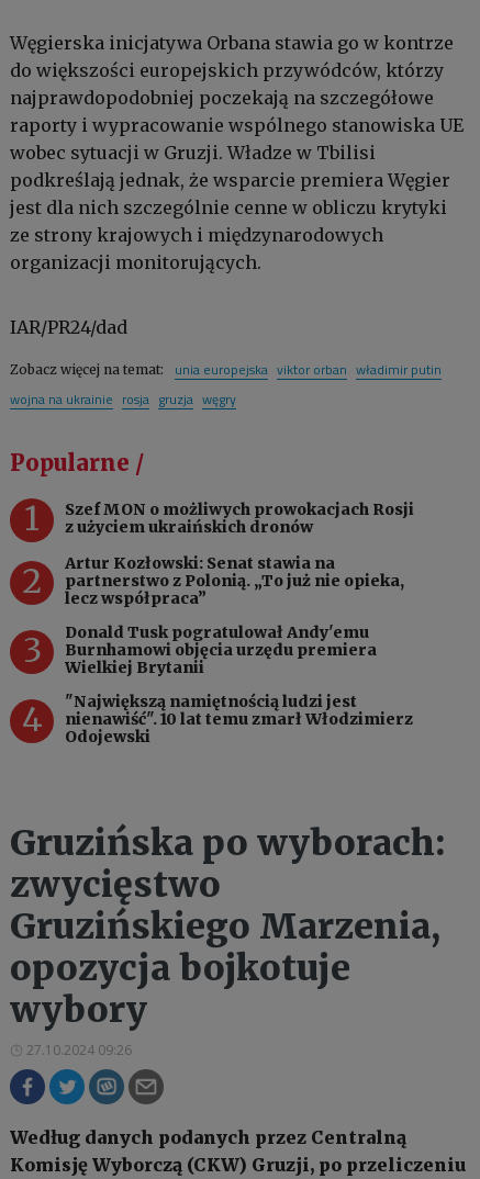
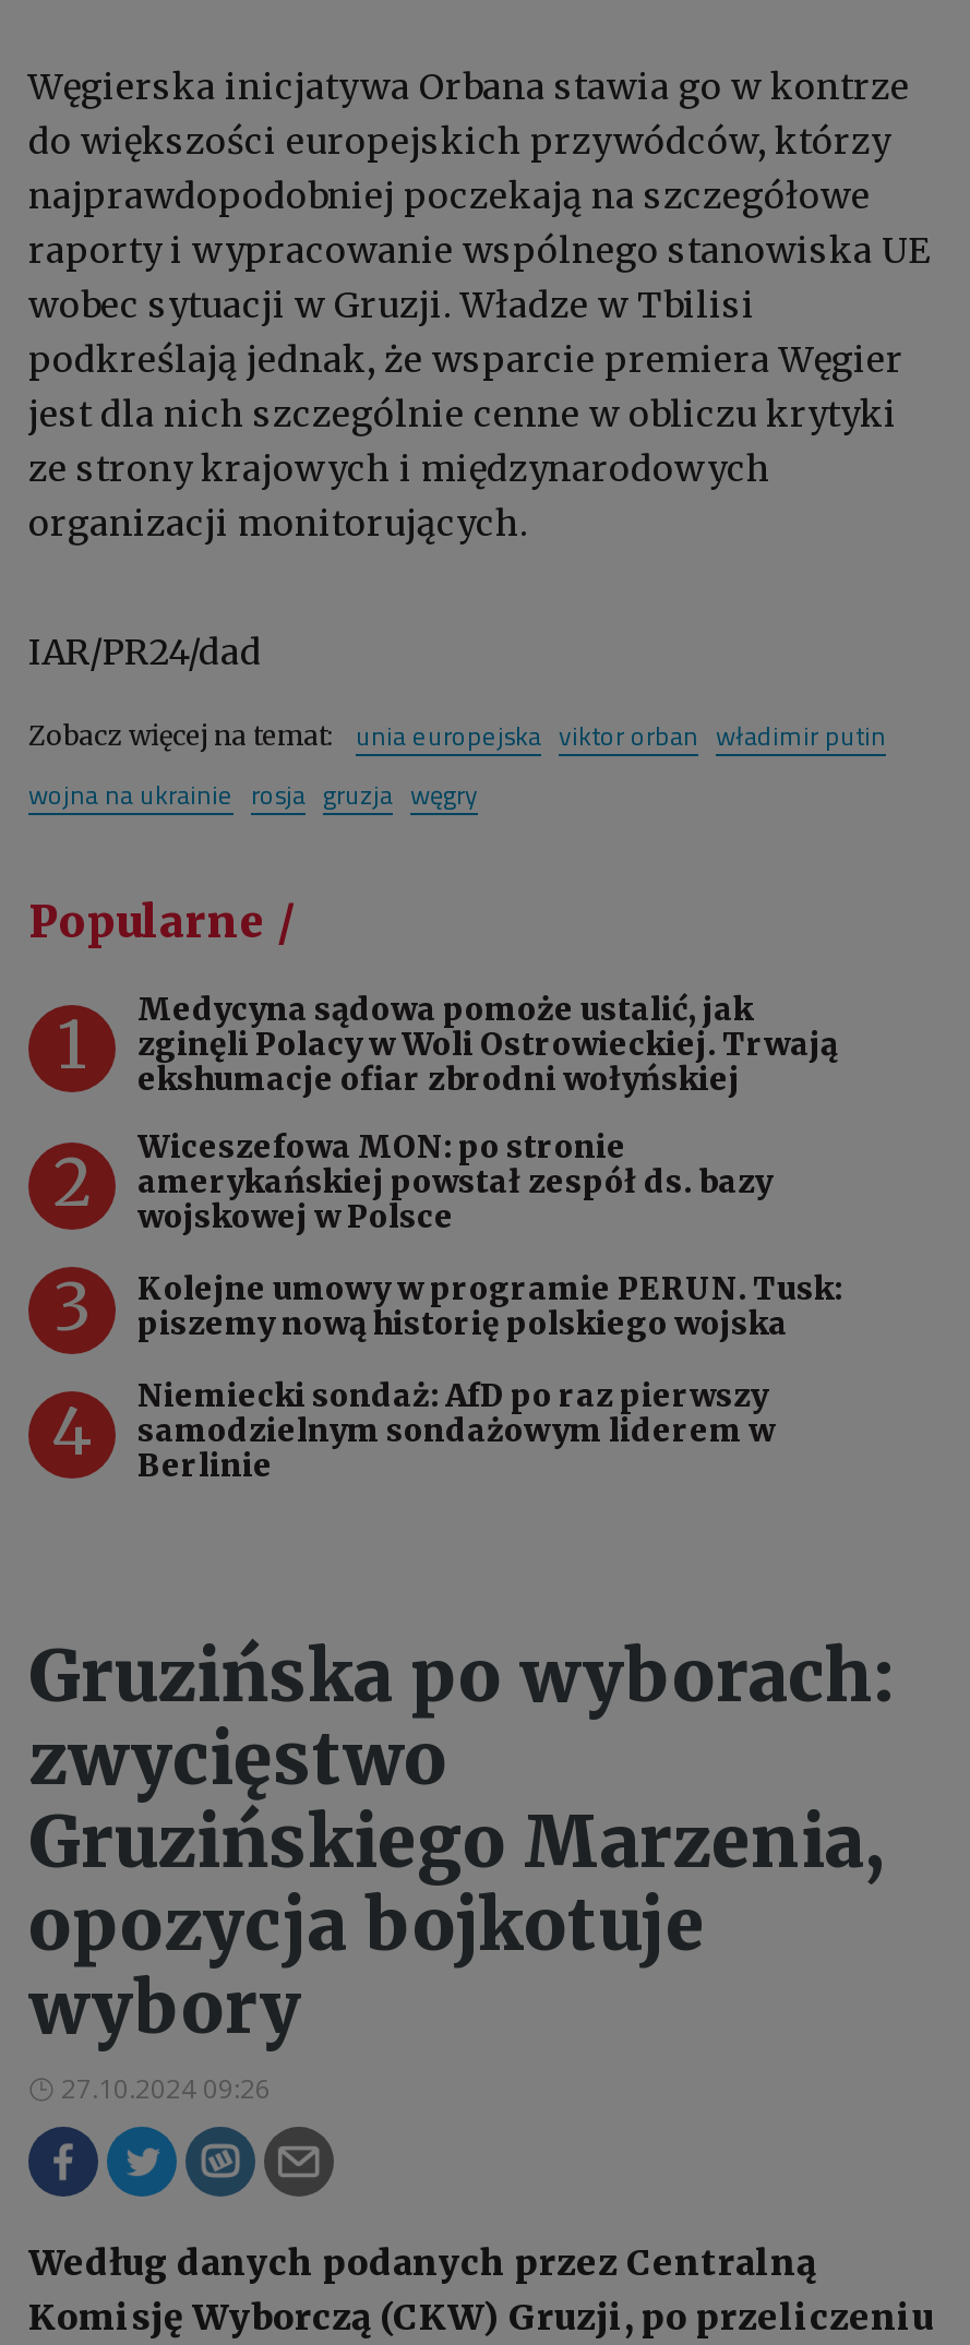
- Szef MON o możliwych prowokacjach Rosji
- z użyciem ukraińskich dronów
+ Medycyna sądowa pomoże ustalić, jak
+ zginęli Polacy w Woli Ostrowieckiej. Trwają
+ ekshumacje ofiar zbrodni wołyńskiej

- Artur Kozłowski: Senat stawia na
- partnerstwo z Polonią. „To już nie opieka,
- lecz współpraca”
+ Wiceszefowa MON: po stronie
+ amerykańskiej powstał zespół ds. bazy
+ wojskowej w Polsce

- Donald Tusk pogratulował Andy'emu
- Burnhamowi objęcia urzędu premiera
- Wielkiej Brytanii
+ Kolejne umowy w programie PERUN. Tusk:
+ piszemy nową historię polskiego wojska

- "Największą namiętnością ludzi jest
- nienawiść". 10 lat temu zmarł Włodzimierz
- Odojewski
+ Niemiecki sondaż: AfD po raz pierwszy
+ samodzielnym sondażowym liderem w
+ Berlinie
